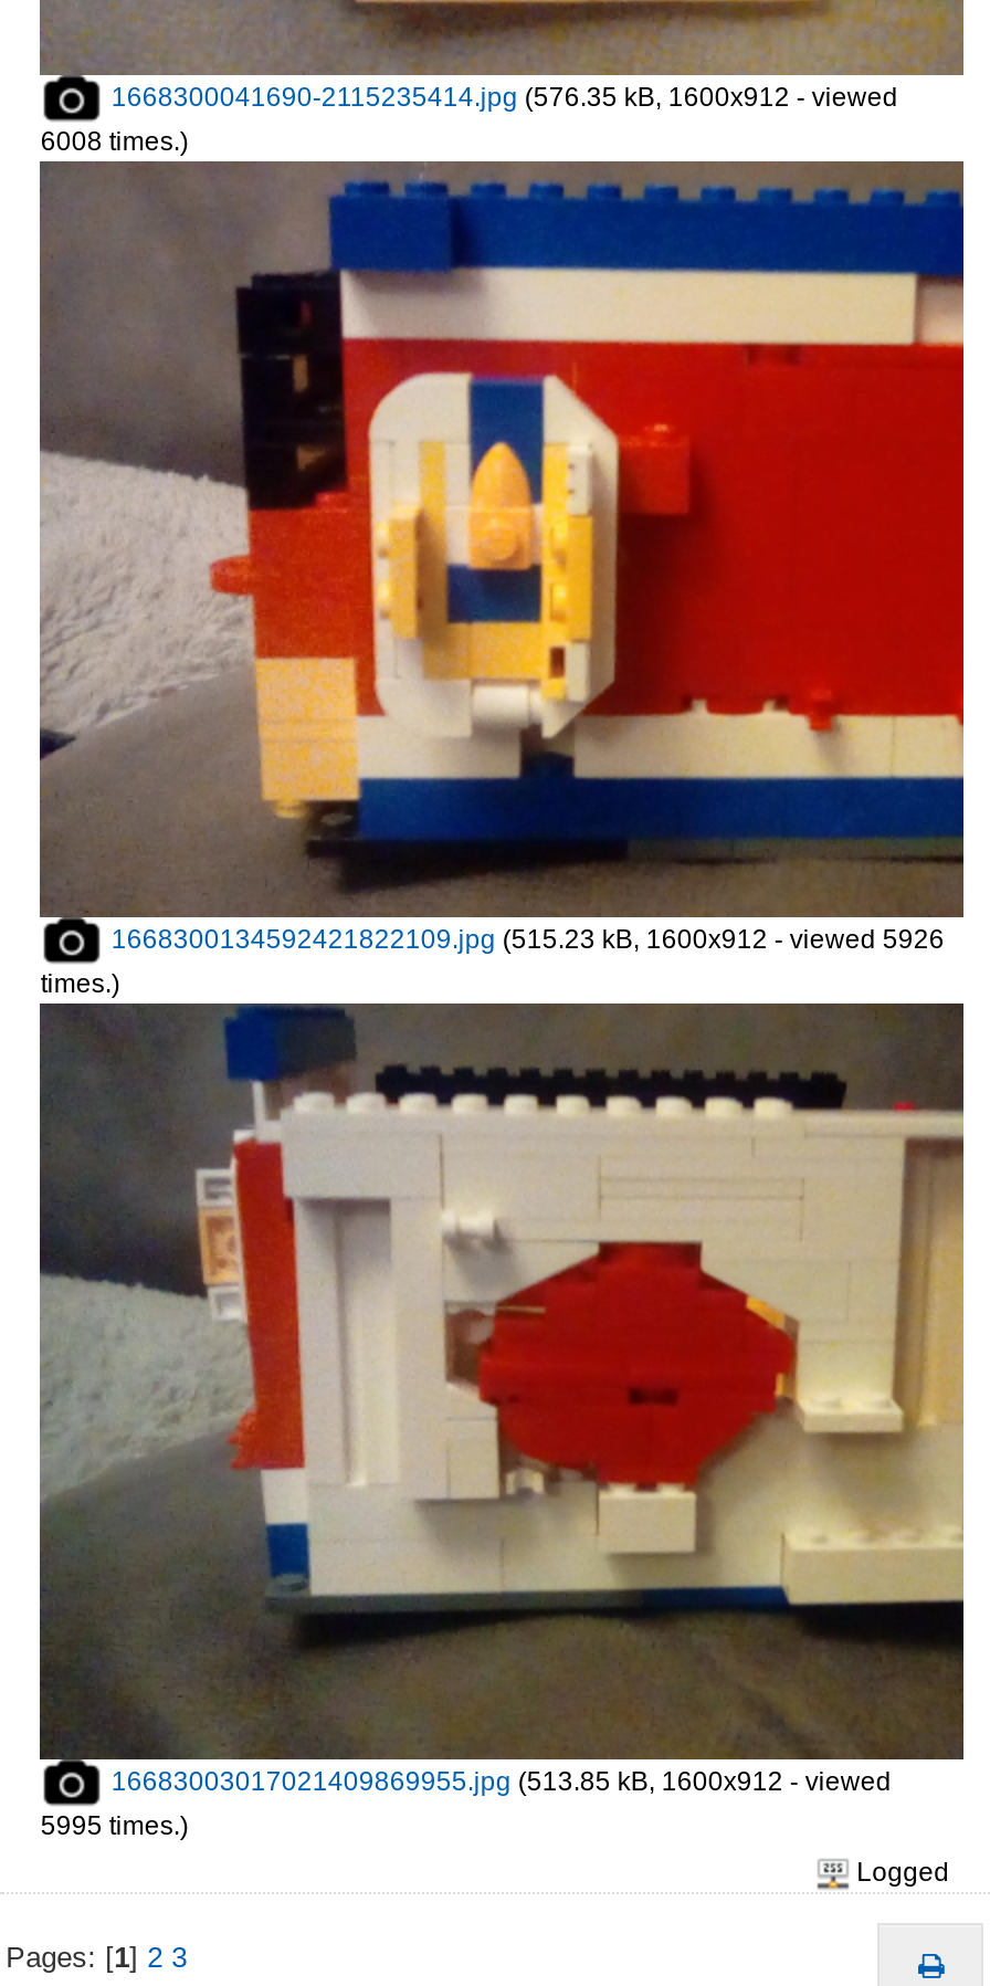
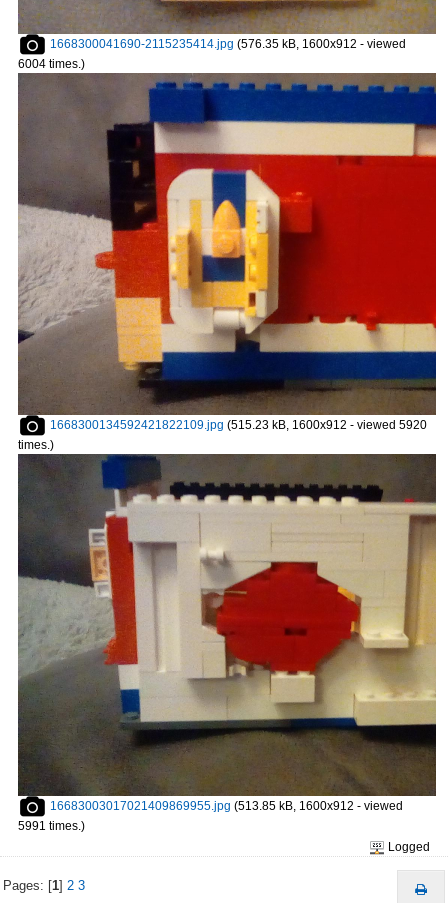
- 6008 times.)
+ 6004 times.)

- 1668300134592421822109.jpg (515.23 kB, 1600x912 - viewed 5926
+ 1668300134592421822109.jpg (515.23 kB, 1600x912 - viewed 5920

- 5995 times.)
+ 5991 times.)
